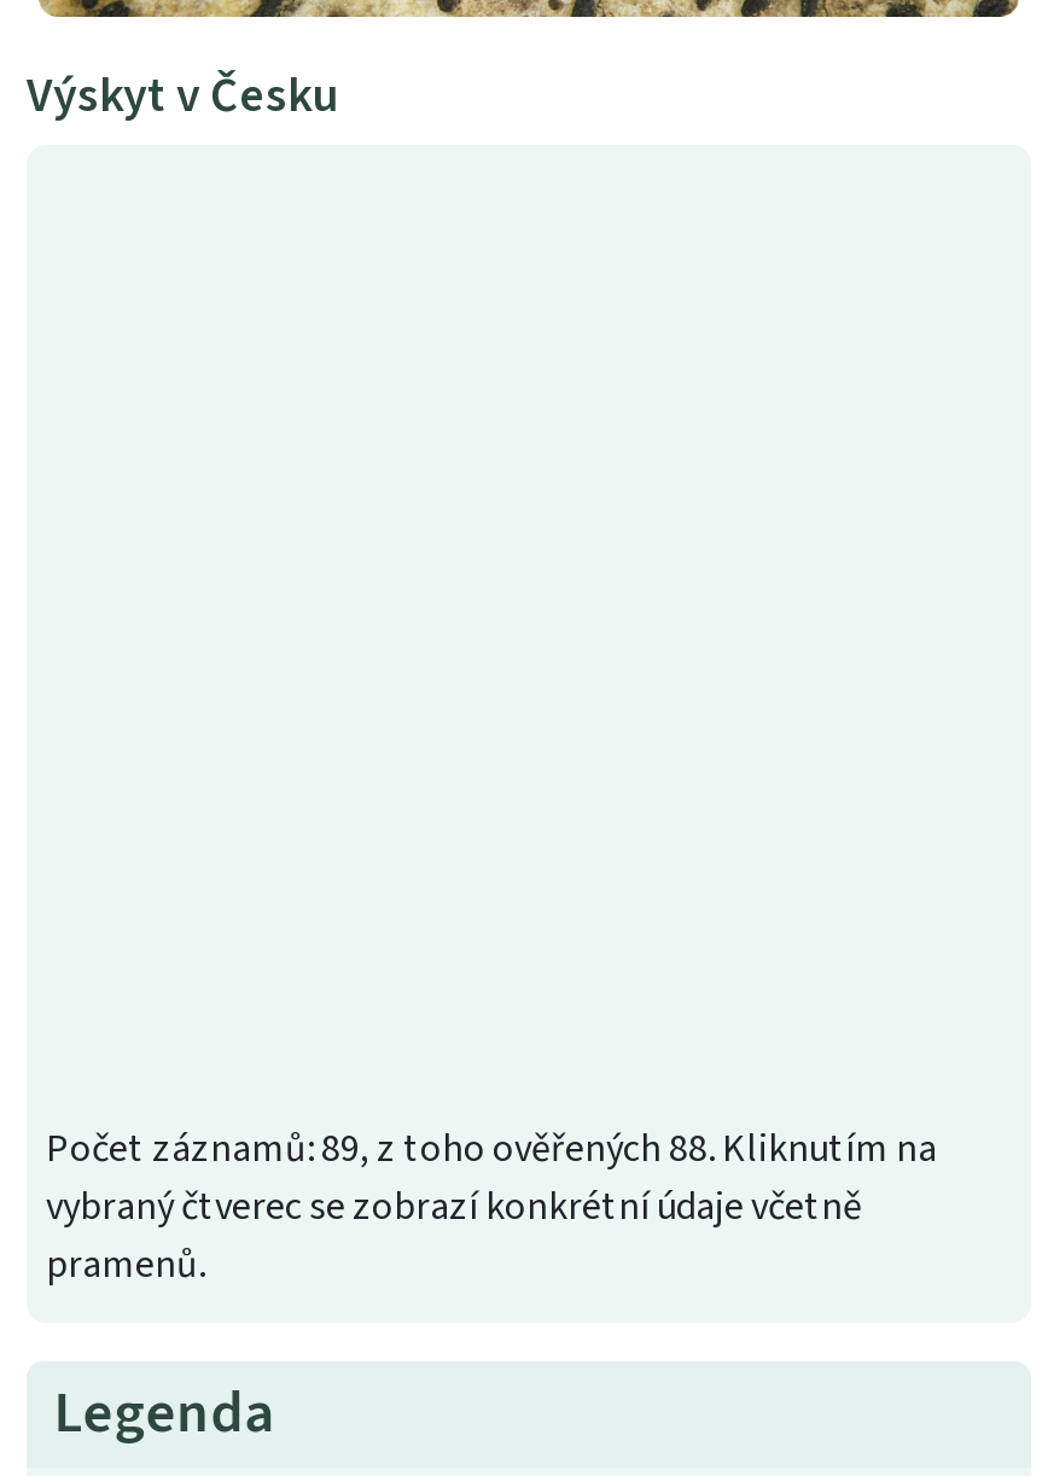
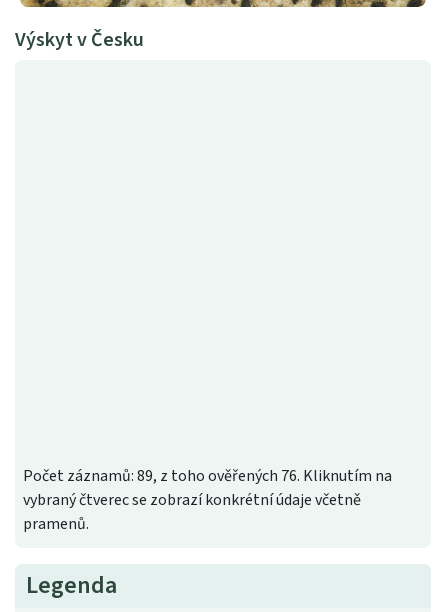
- Počet záznamů: 89, z toho ověřených 88. Kliknutím na
+ Počet záznamů: 89, z toho ověřených 76. Kliknutím na
